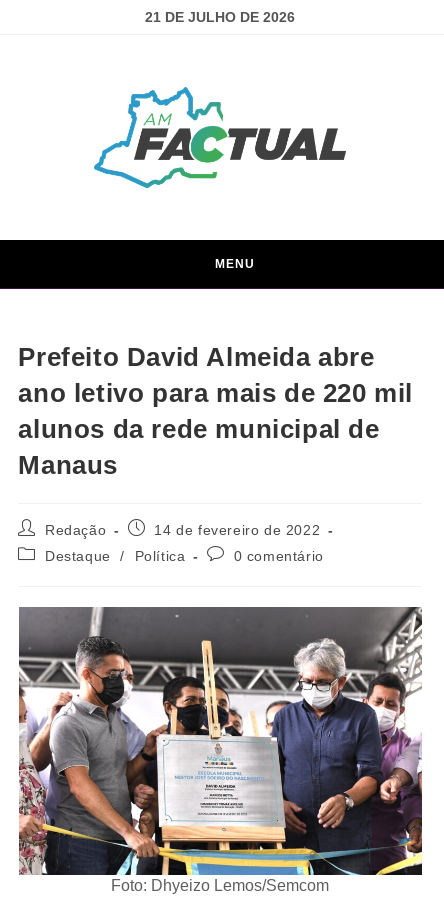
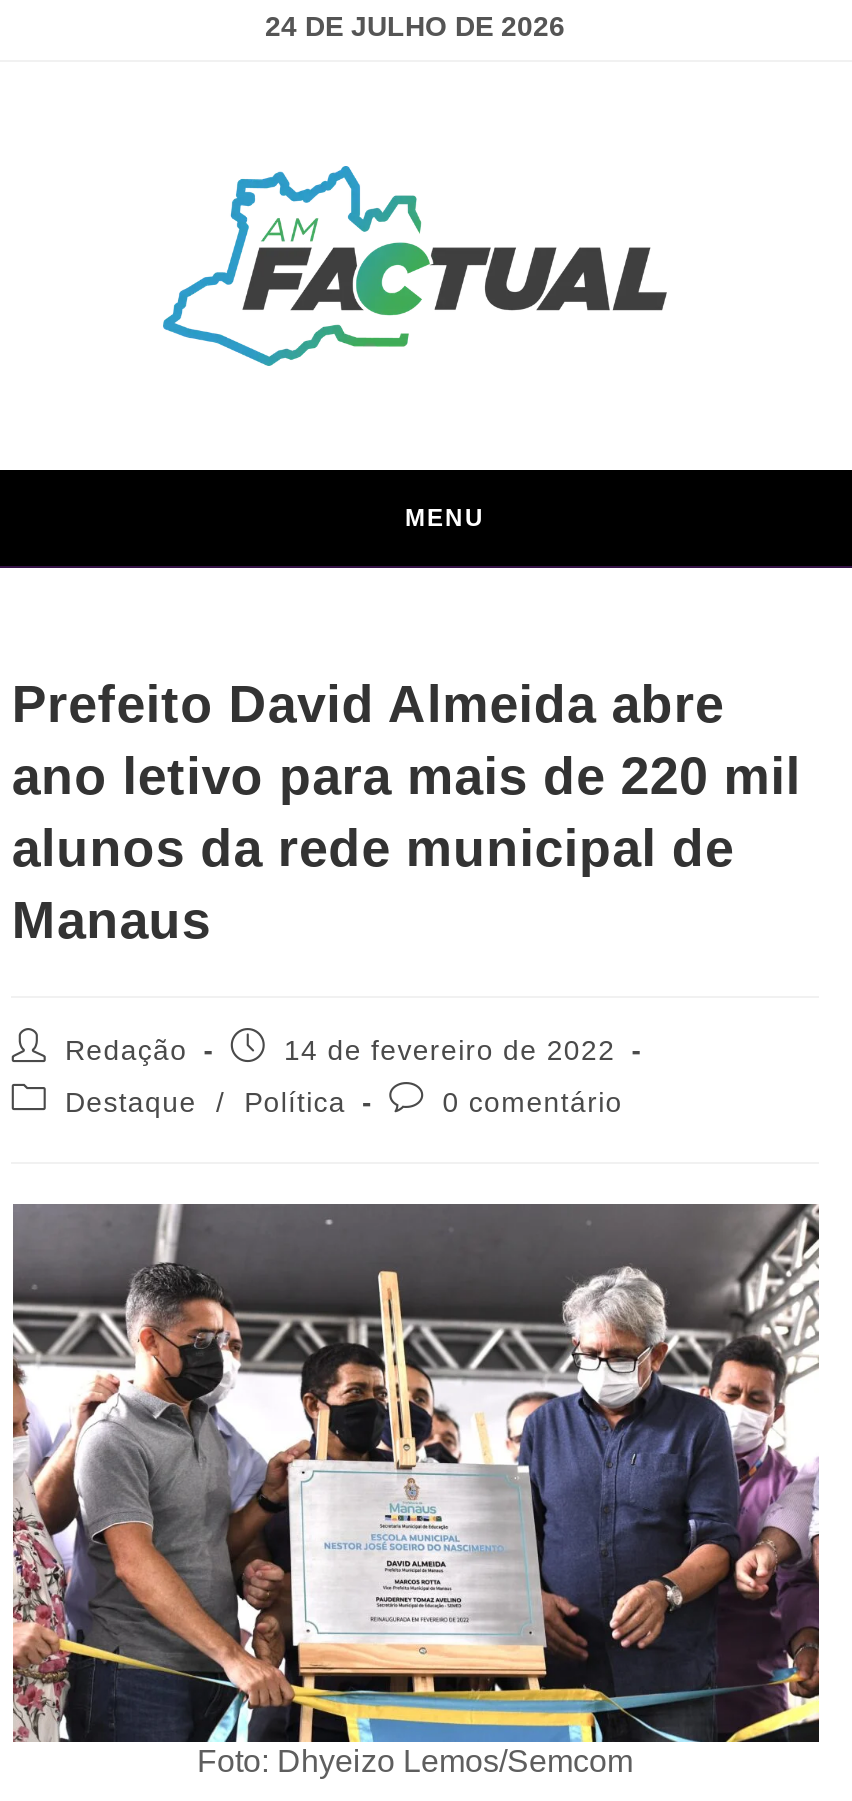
- 21 DE JULHO DE 2026
+ 24 DE JULHO DE 2026
